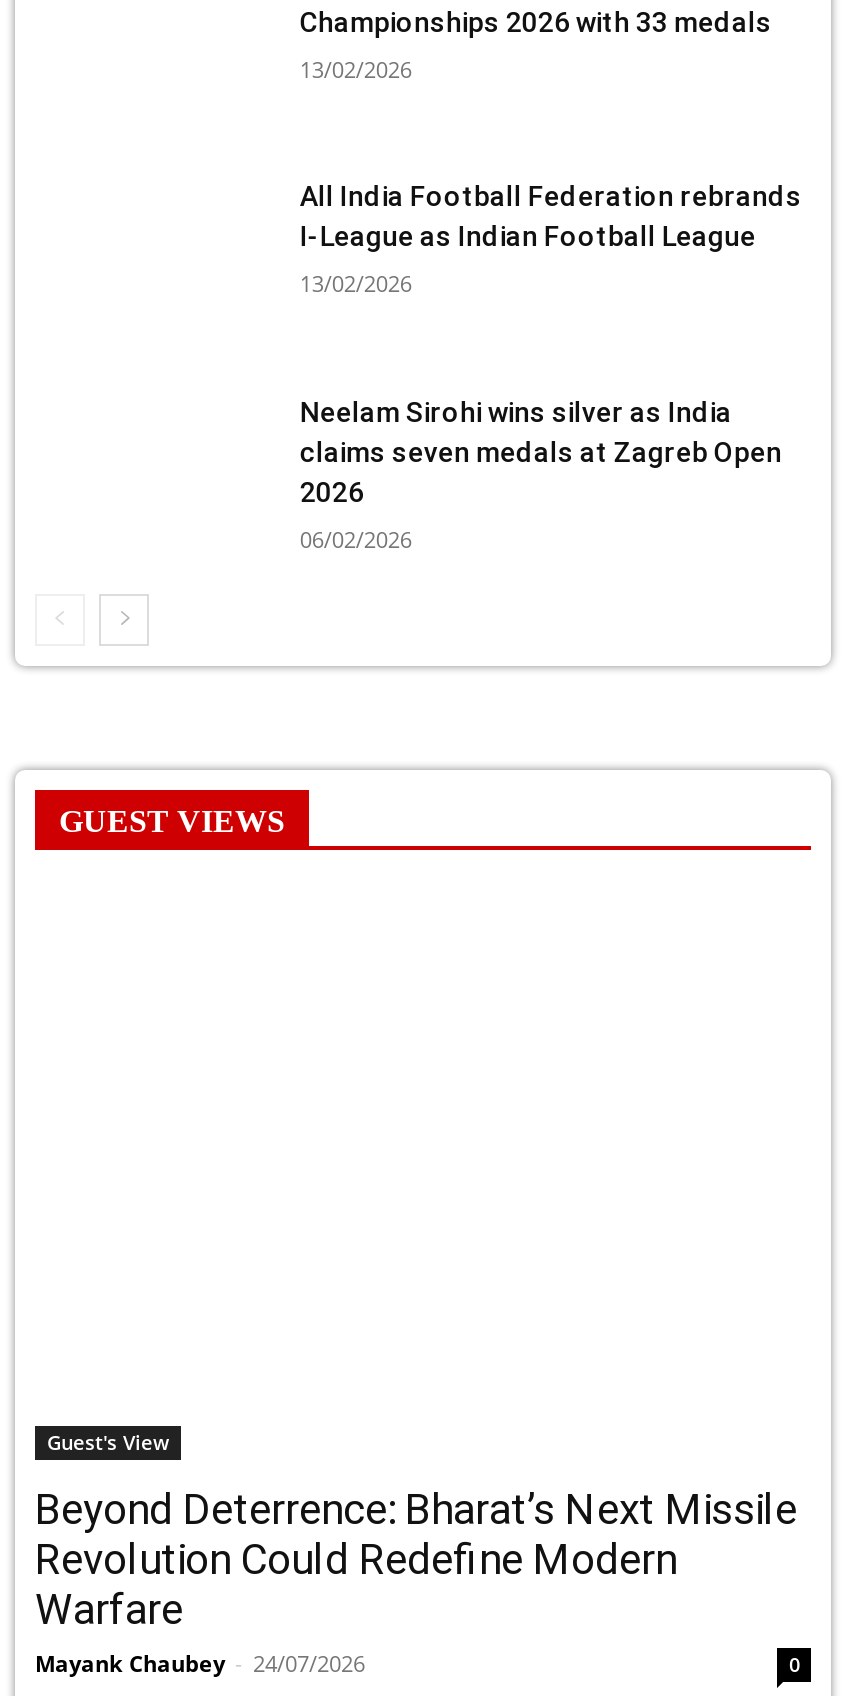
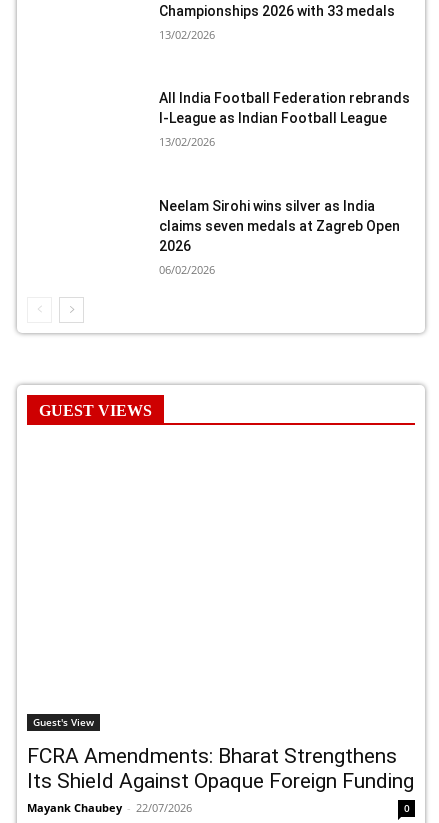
- Beyond Deterrence: Bharat’s Next Missile
- Revolution Could Redefine Modern
- Warfare
- Mayank Chaubey - 24/07/2026
+ FCRA Amendments: Bharat Strengthens
+ Its Shield Against Opaque Foreign Funding
+ Mayank Chaubey - 22/07/2026
